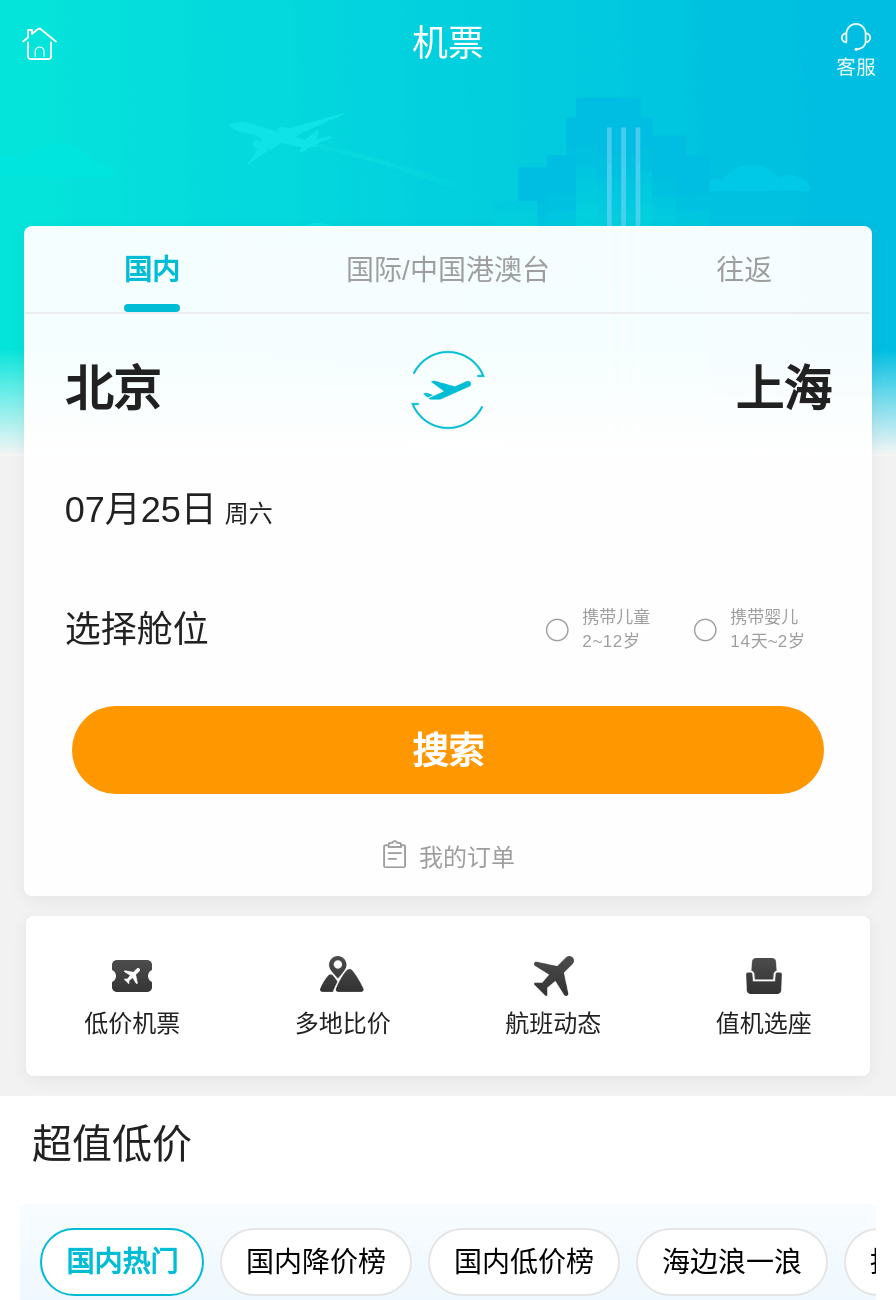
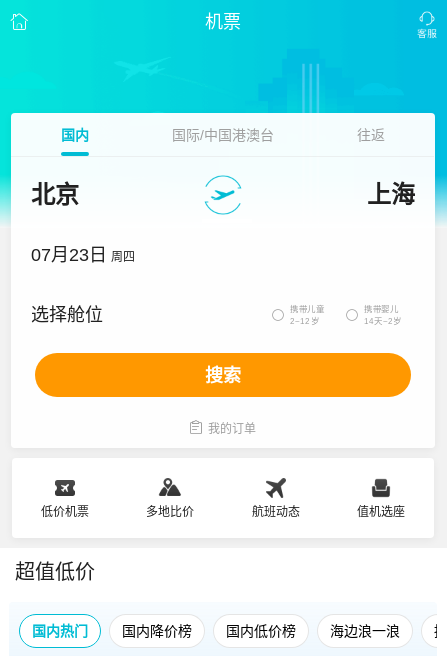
- 07月25日 周六
+ 07月23日 周四
